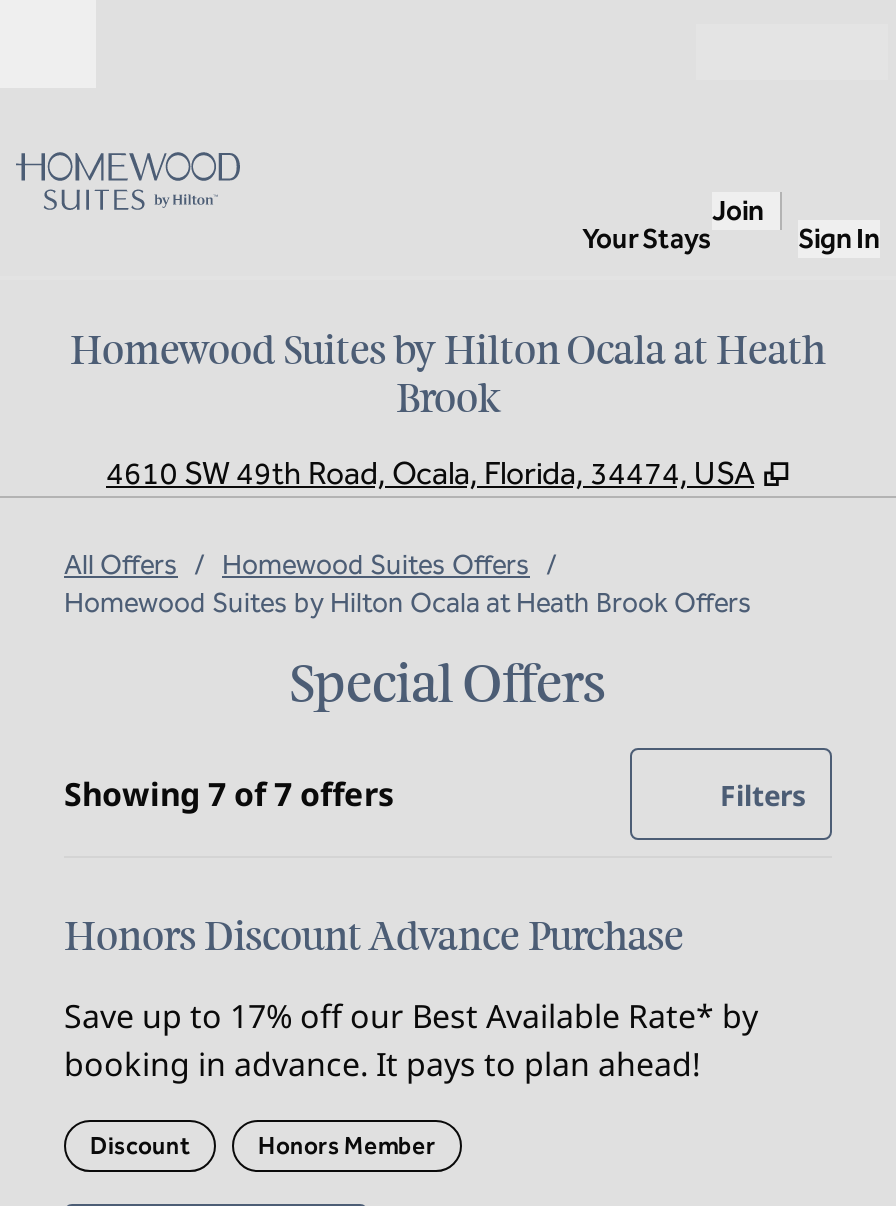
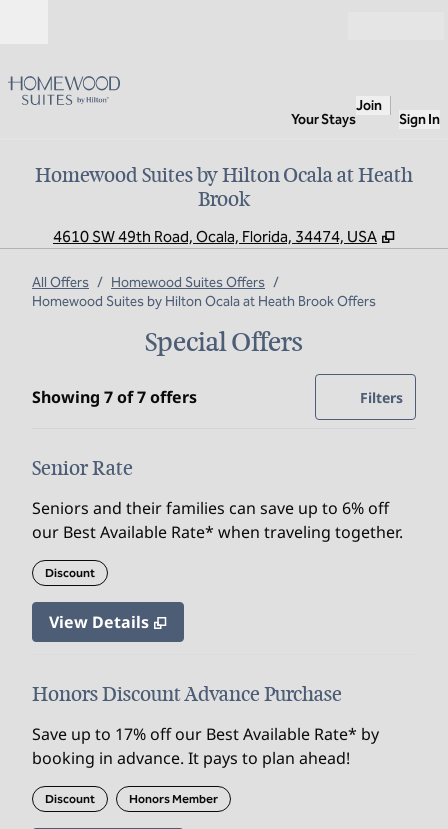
+ Senior Rate
+ Seniors and their families can save up to 6% off
+ our Best Available Rate* when traveling together.
+ Discount
+ View Details
